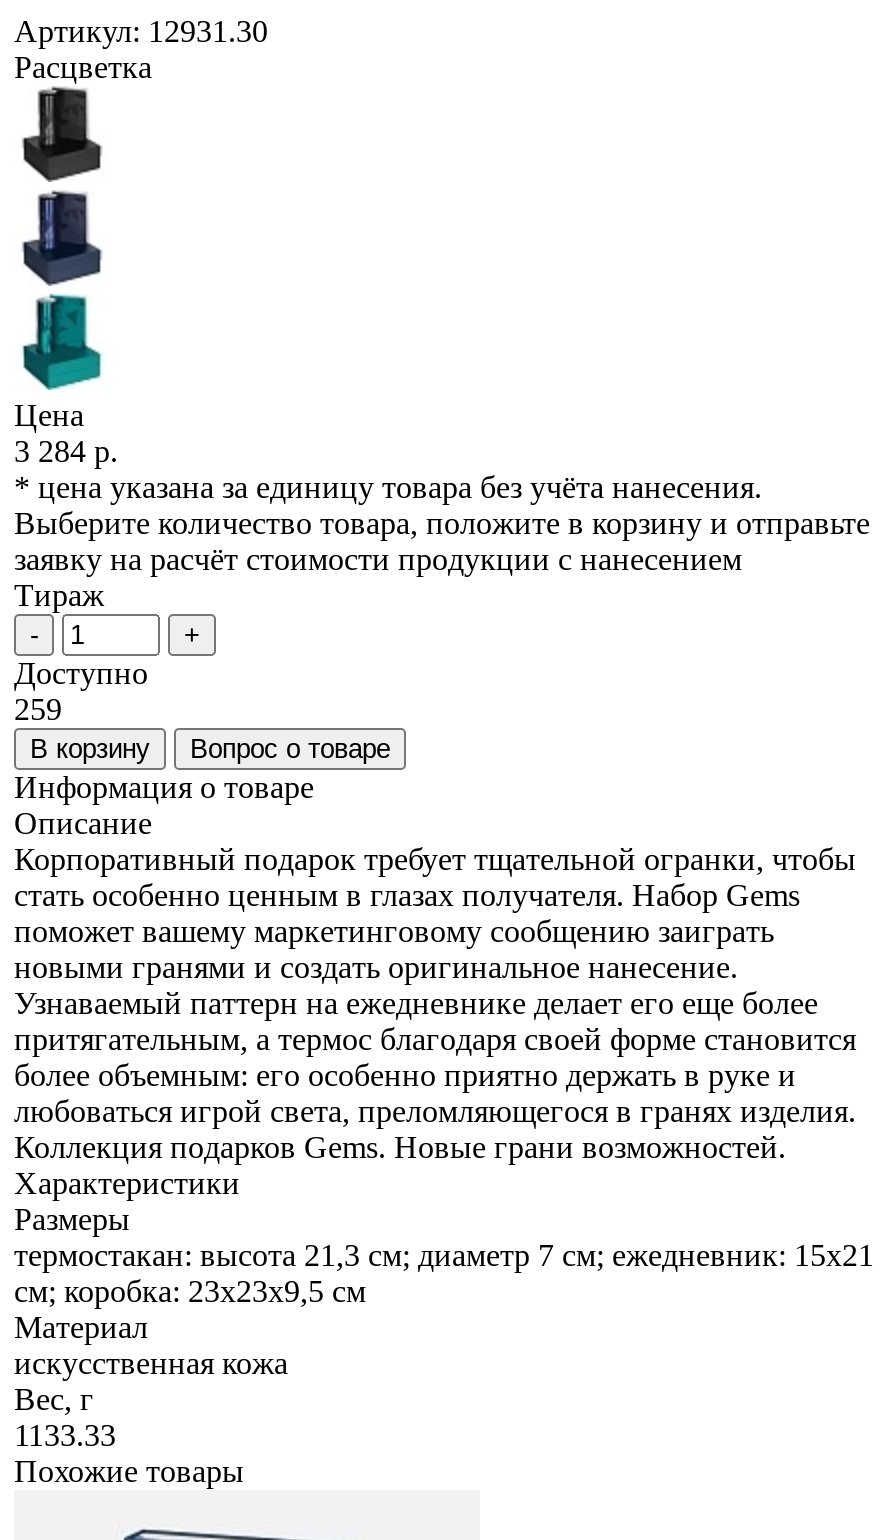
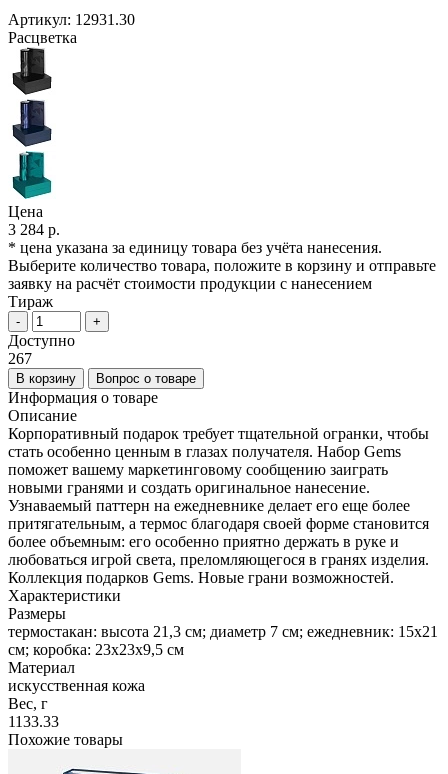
- 259
+ 267
